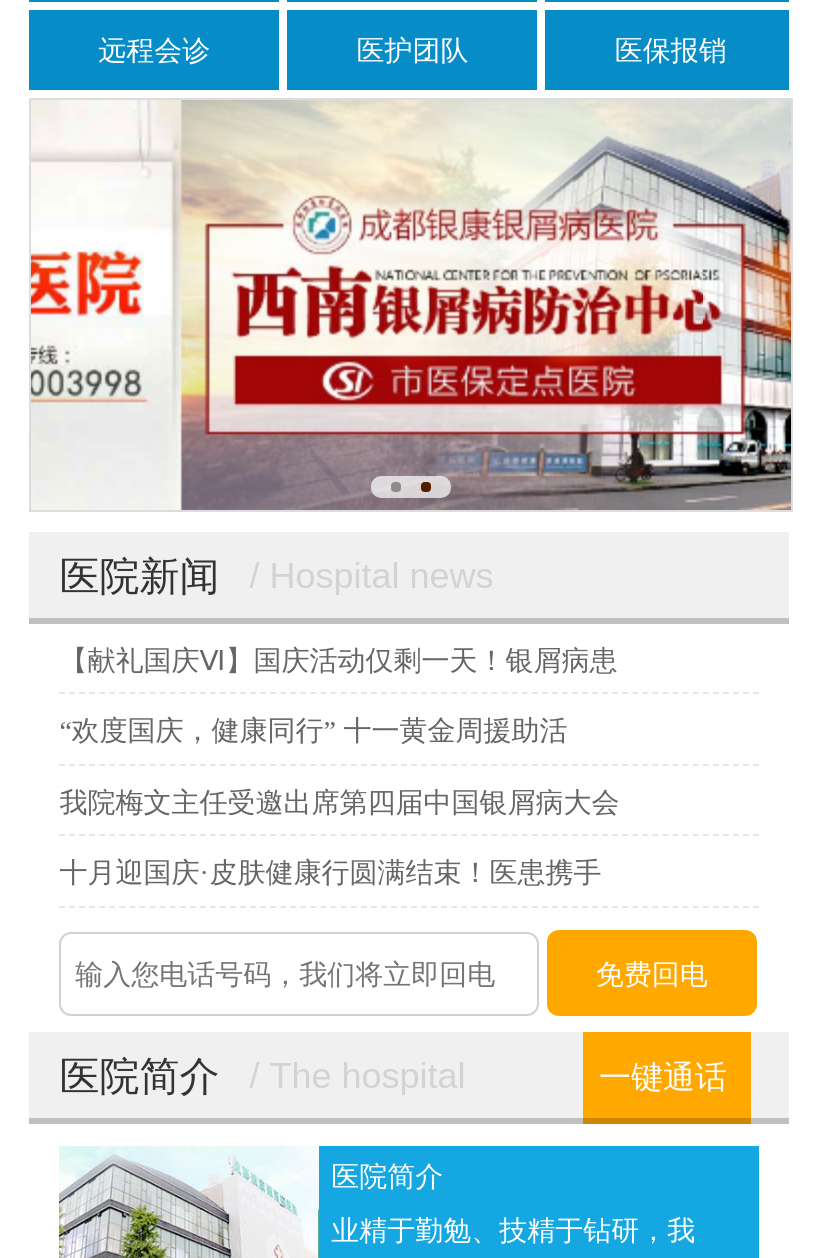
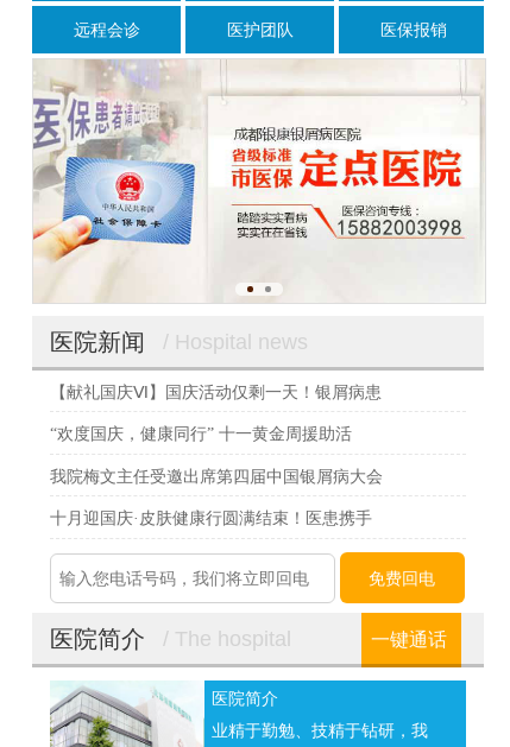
- [image]
+ [image]
